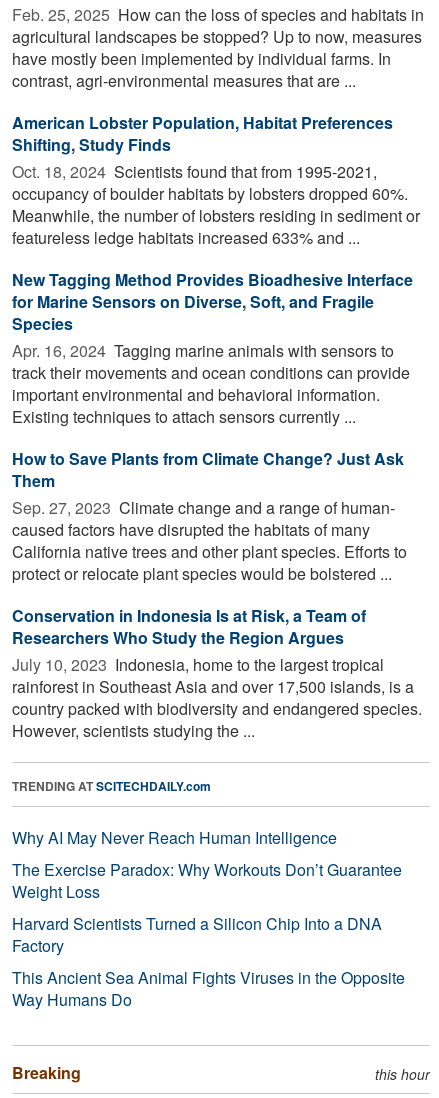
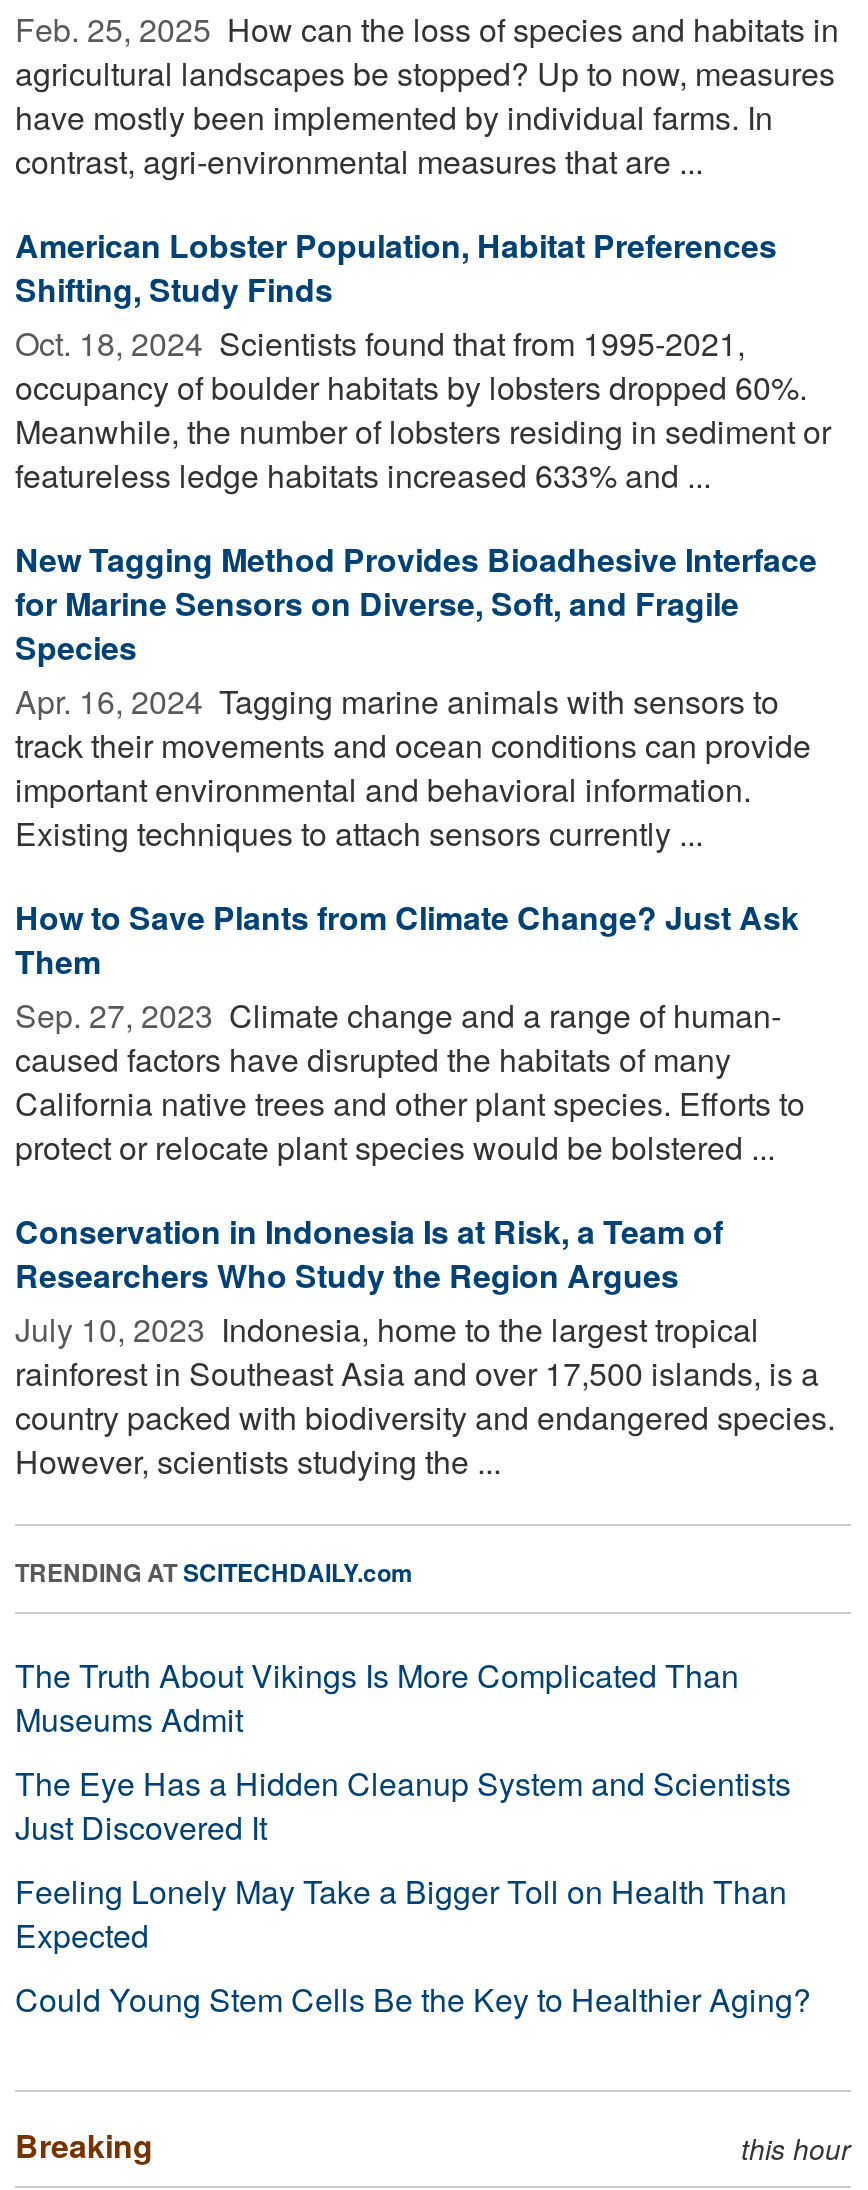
- Why AI May Never Reach Human Intelligence
- The Exercise Paradox: Why Workouts Don’t Guarantee
- Weight Loss
- Harvard Scientists Turned a Silicon Chip Into a DNA
- Factory
- This Ancient Sea Animal Fights Viruses in the Opposite
- Way Humans Do
+ The Truth About Vikings Is More Complicated Than
+ Museums Admit
+ The Eye Has a Hidden Cleanup System and Scientists
+ Just Discovered It
+ Feeling Lonely May Take a Bigger Toll on Health Than
+ Expected
+ Could Young Stem Cells Be the Key to Healthier Aging?
